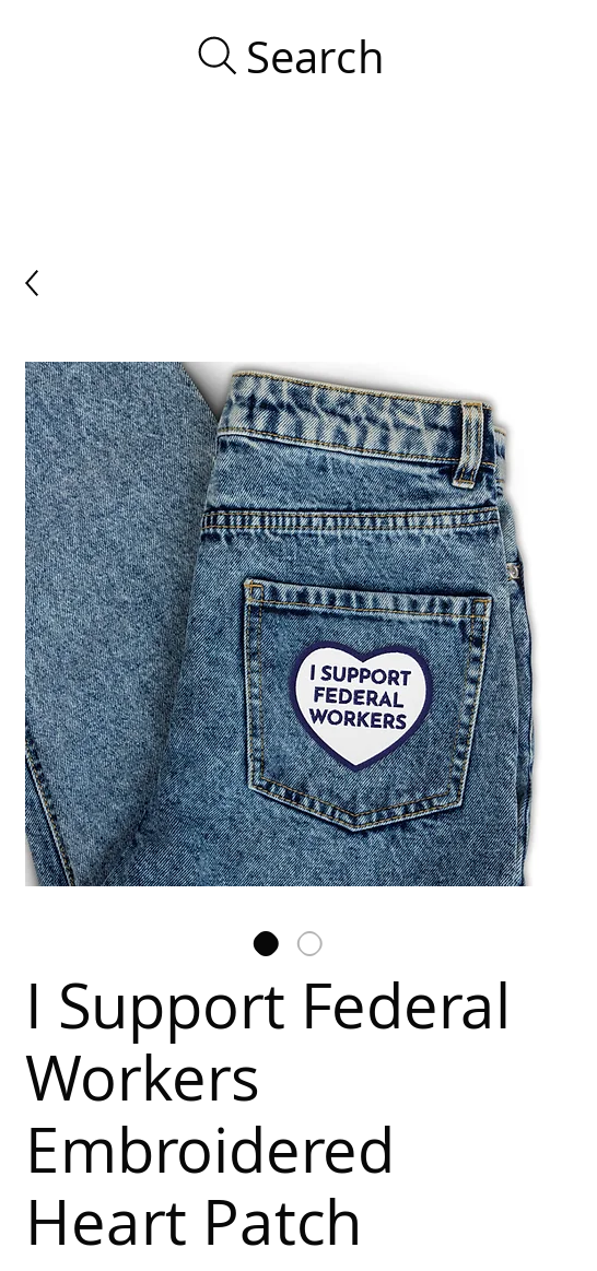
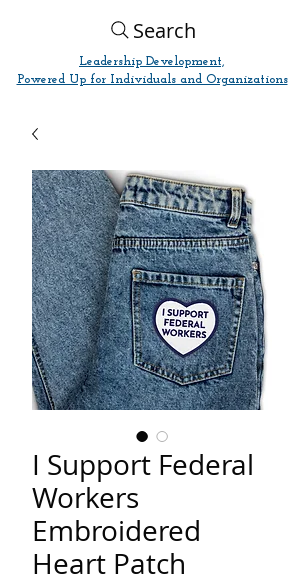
+ Leadership Development,
+ Powered Up for Individuals and Organizations
